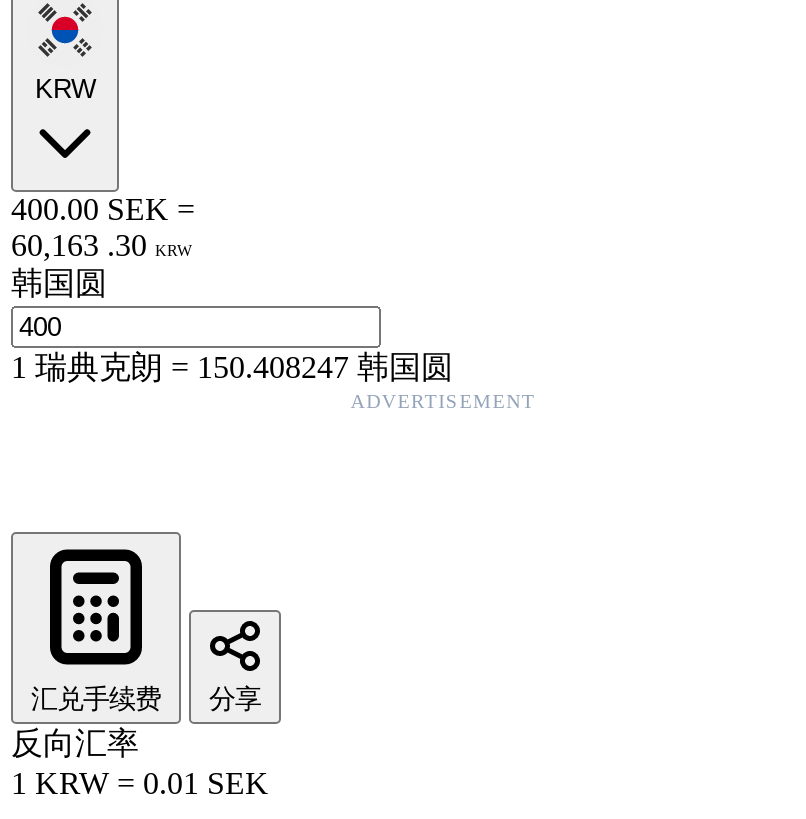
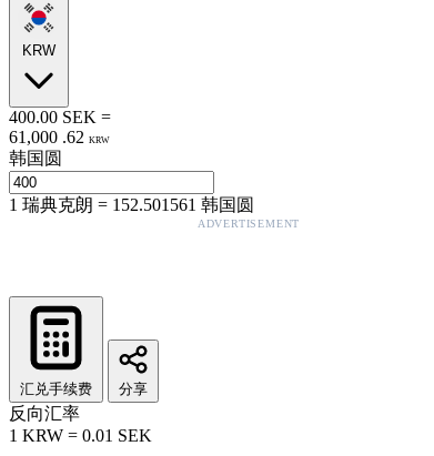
- 60,163 . 30 KRW
+ 61,000 . 62 KRW

- 1瑞典克朗=150.408247 韩国圆
+ 1瑞典克朗=152.501561 韩国圆
